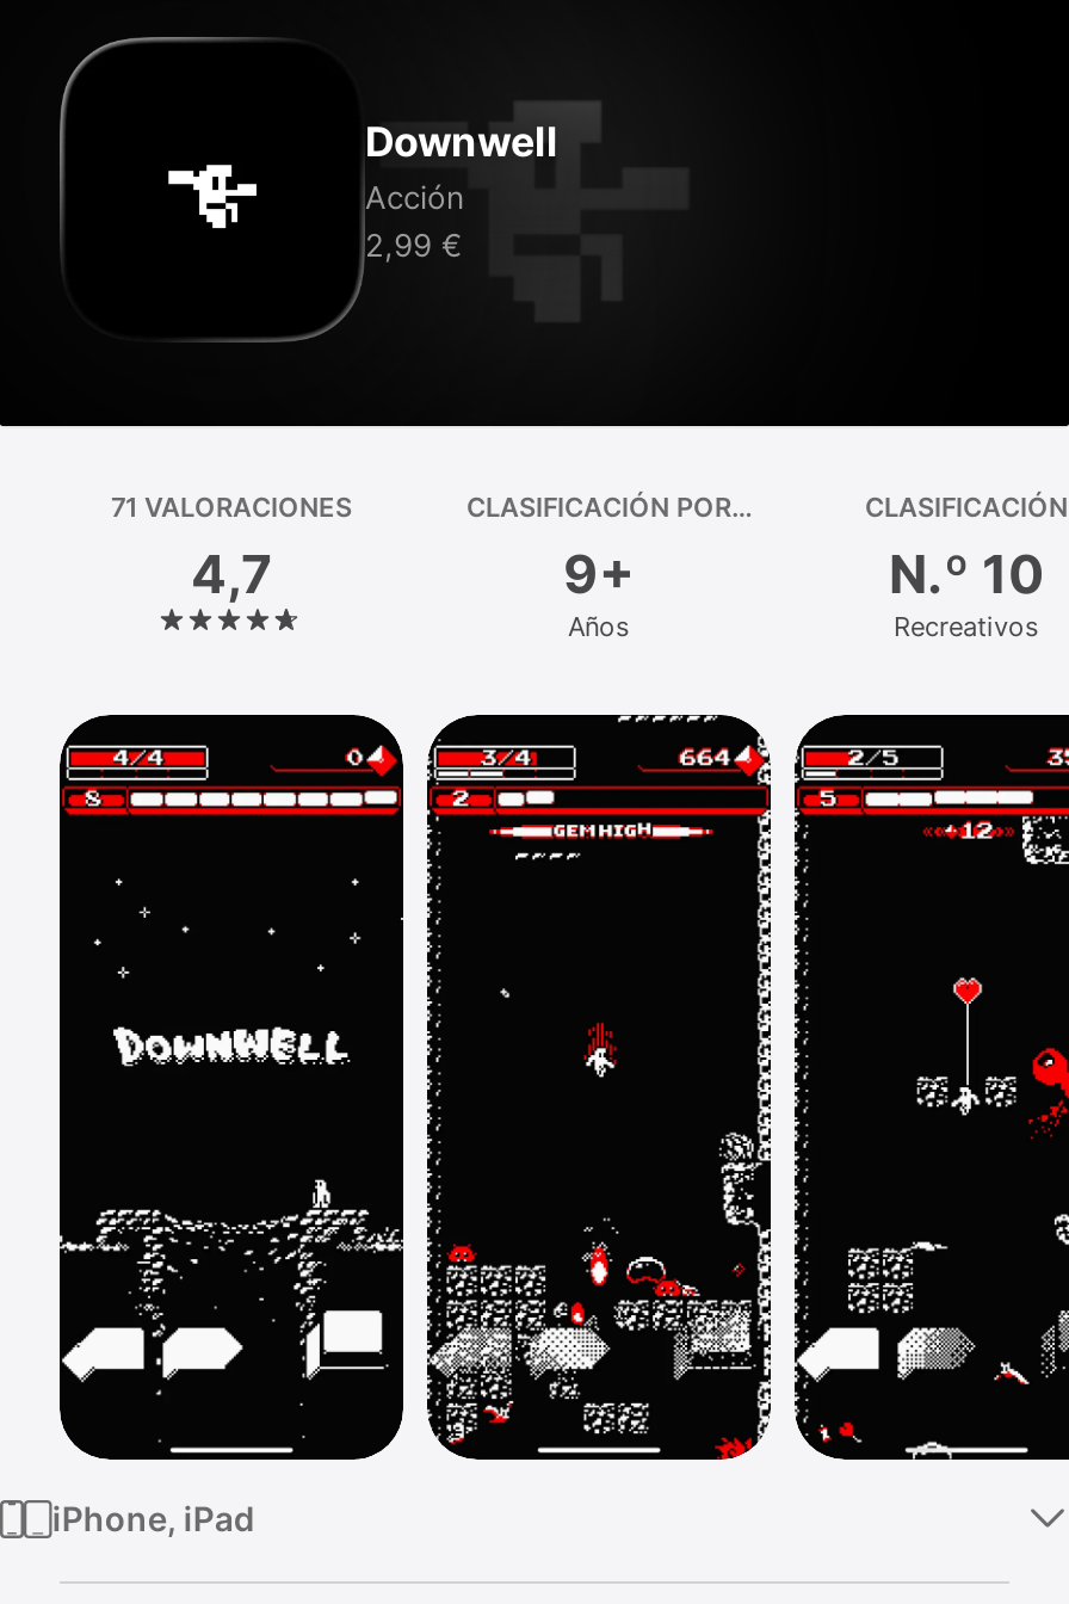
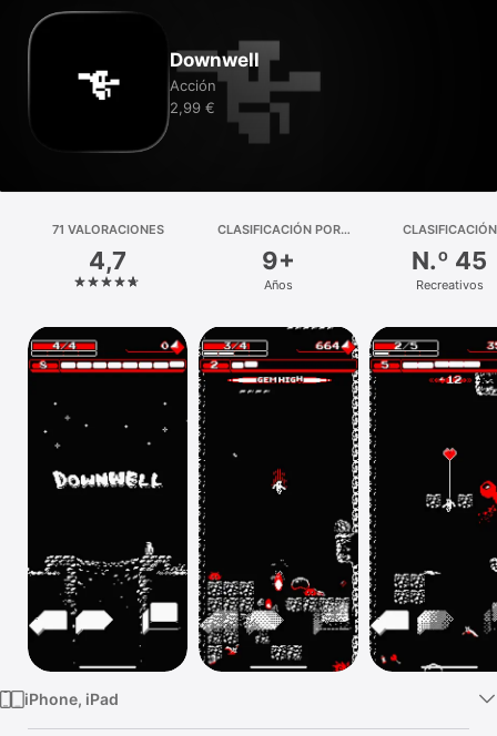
- N.º 10
+ N.º 45
